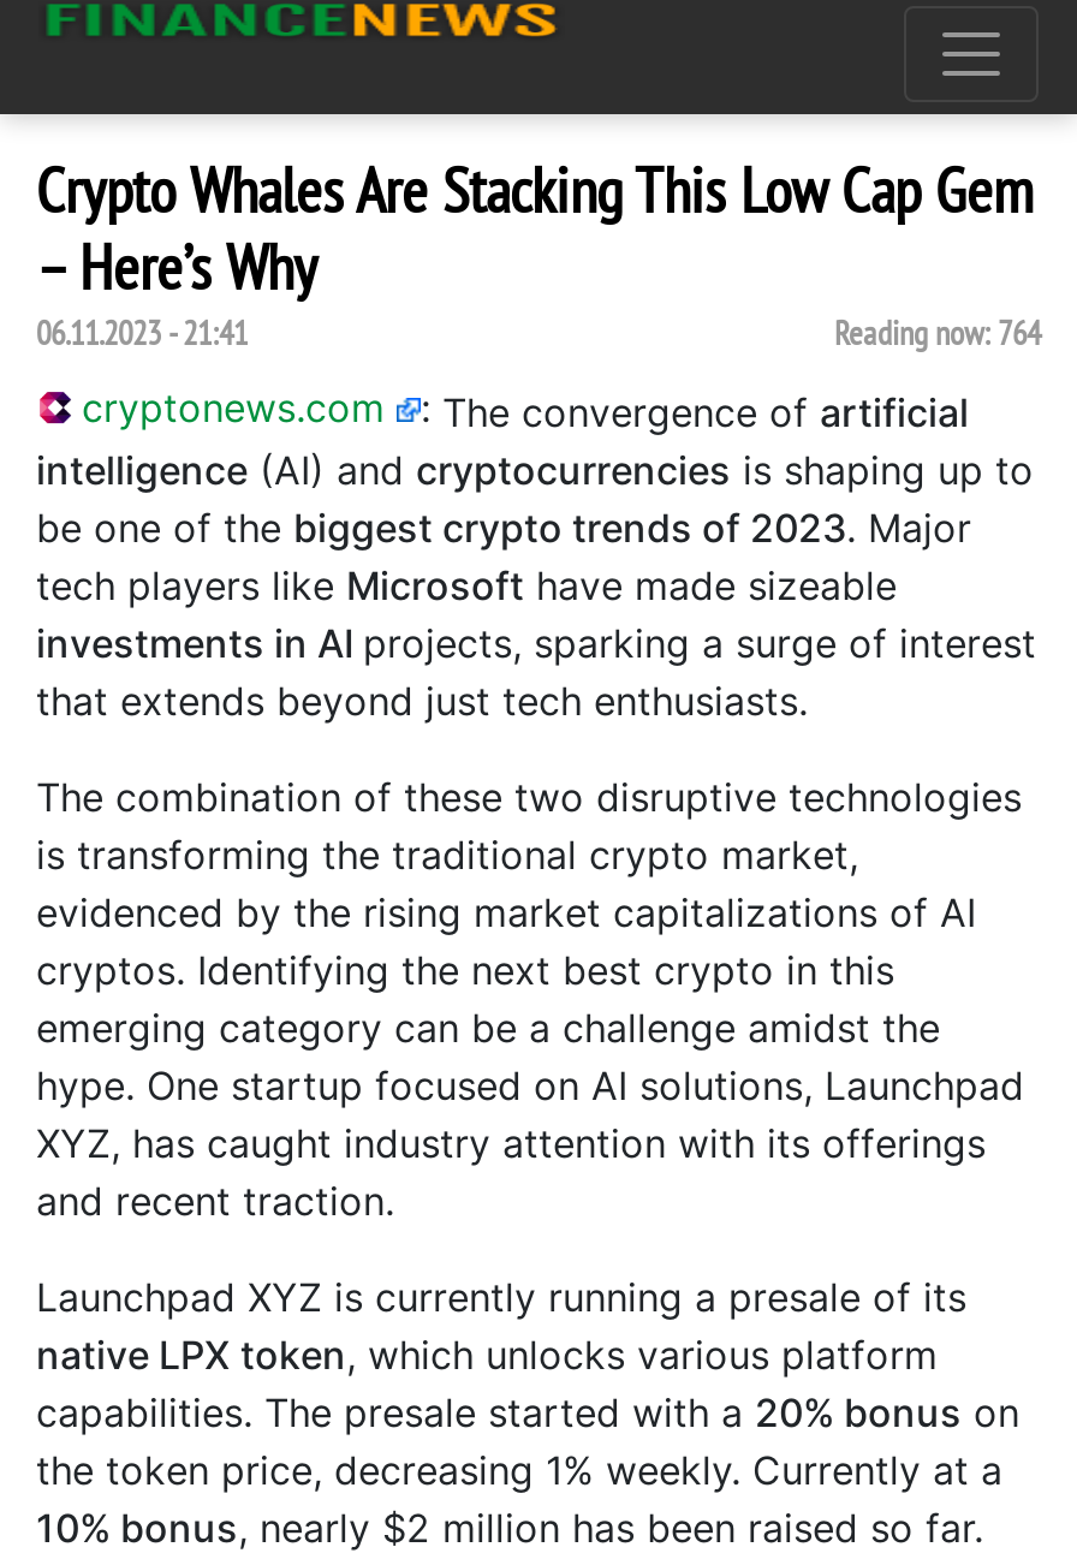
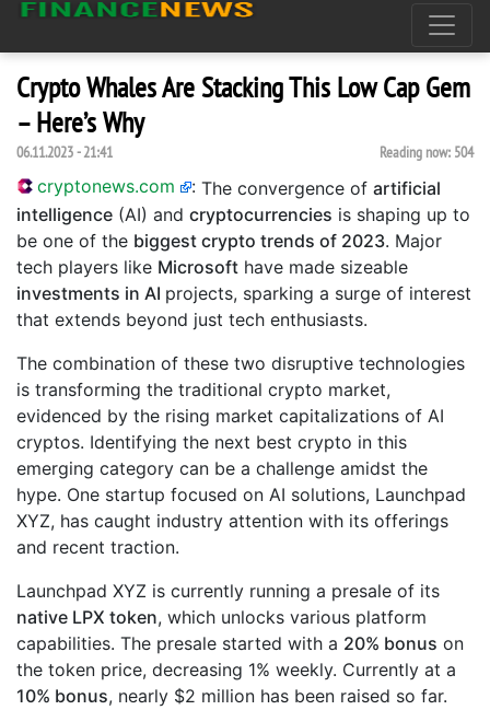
- Reading now: 764
+ Reading now: 504
